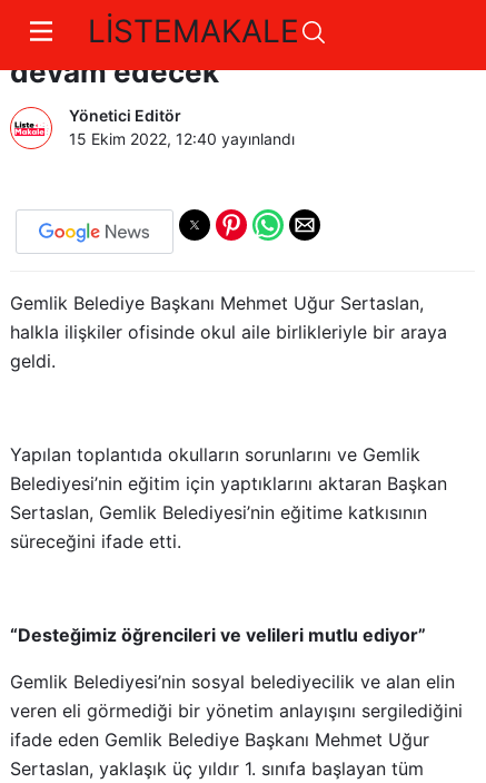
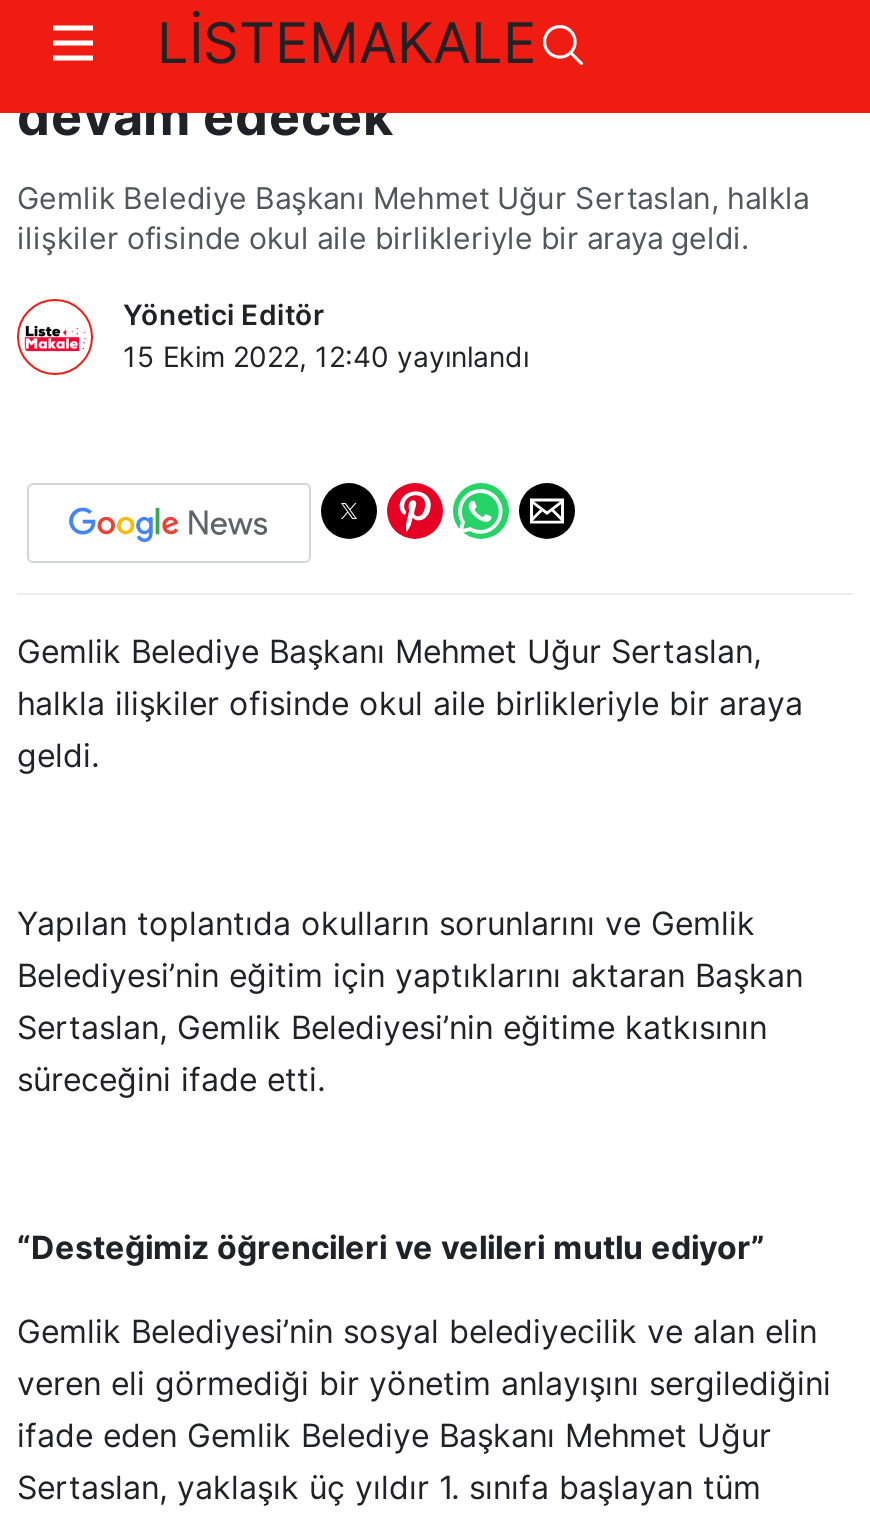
+ Gemlik Belediye Başkanı Mehmet Uğur Sertaslan, halkla
+ ilişkiler ofisinde okul aile birlikleriyle bir araya geldi.
